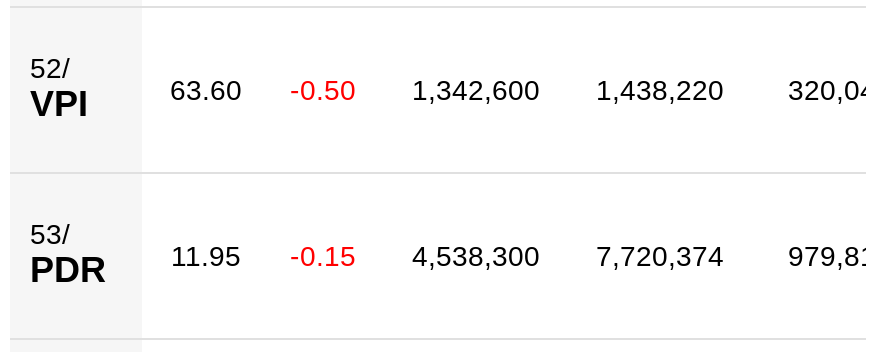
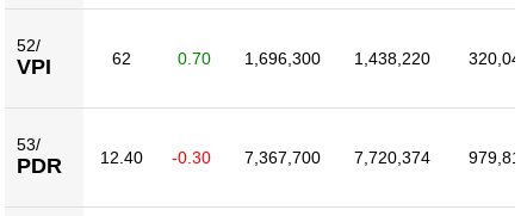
- 63.60
+ 62

- -0.50
+ 0.70

- 1,342,600
+ 1,696,300

- 11.95
+ 12.40

- -0.15
+ -0.30

- 4,538,300
+ 7,367,700
